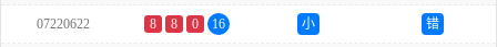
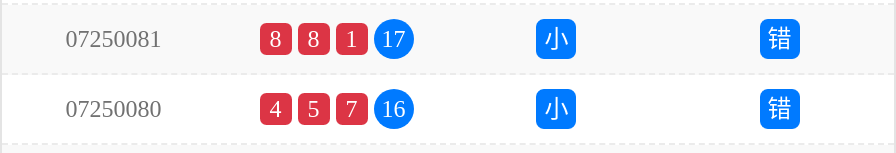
- 07220622
+ 07250081

- 0
+ 1
+ 17
+ 小
+ 错
+ 07250080
+ 4
+ 5
+ 7
